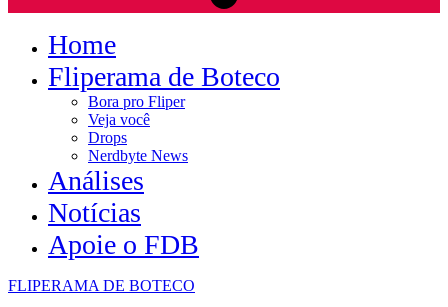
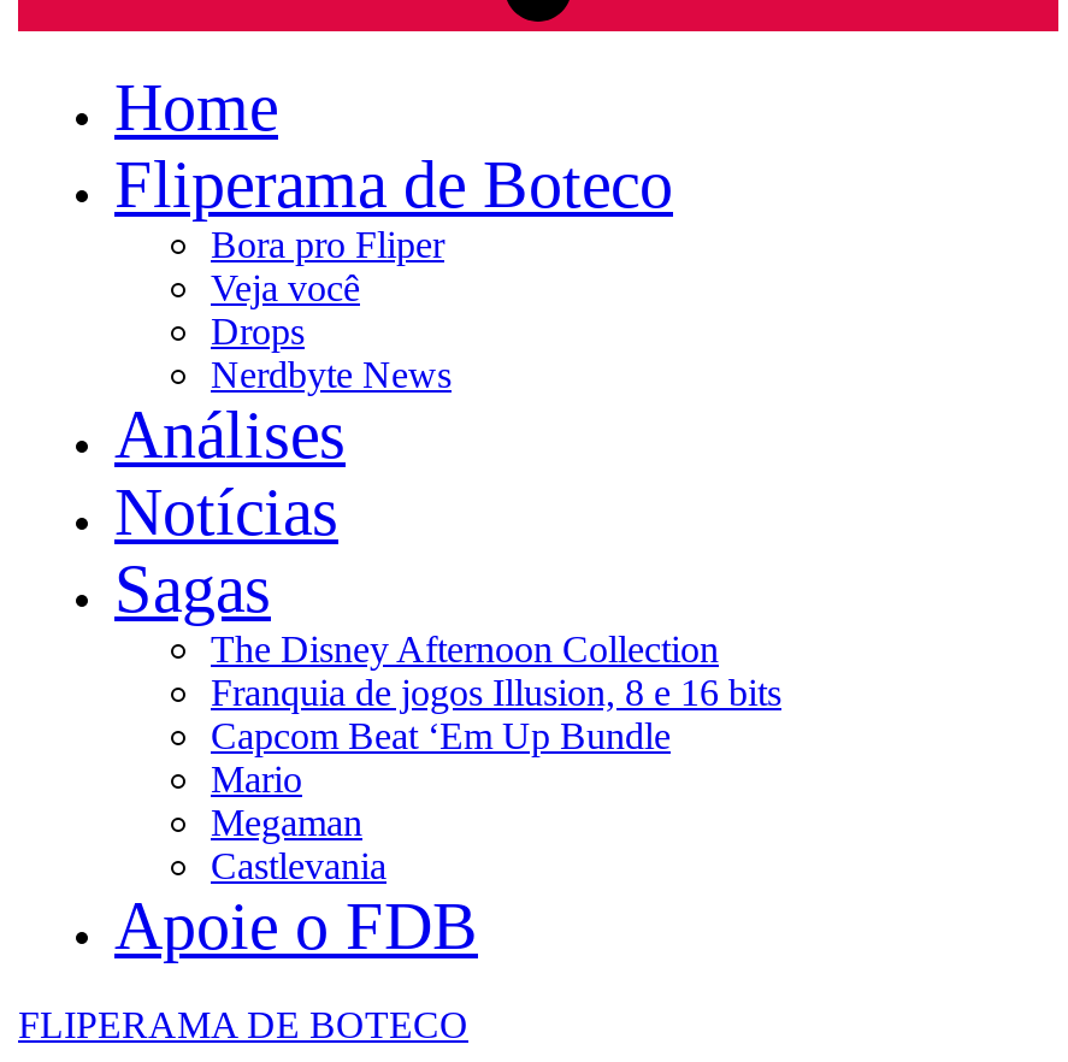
+ Sagas
+ The Disney Afternoon Collection
+ Franquia de jogos Illusion, 8 e 16 bits
+ Capcom Beat ‘Em Up Bundle
+ Mario
+ Megaman
+ Castlevania
